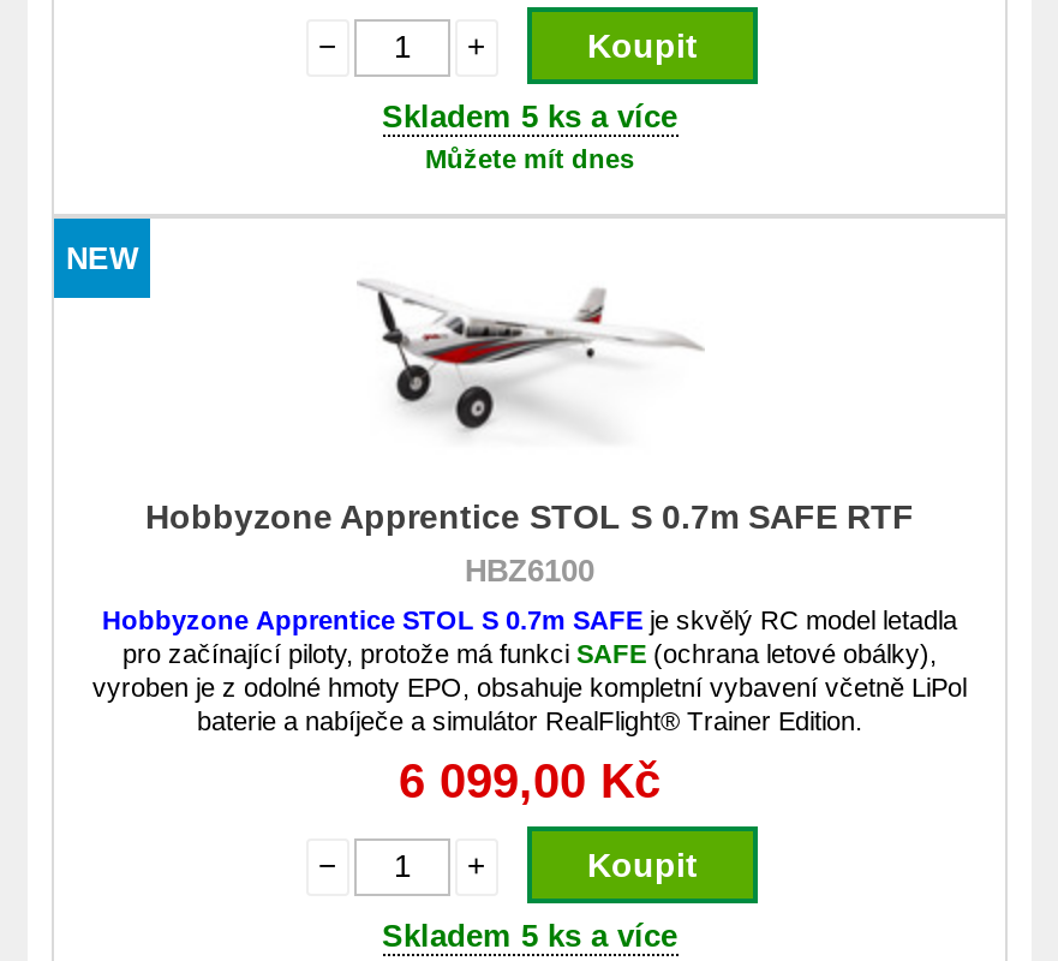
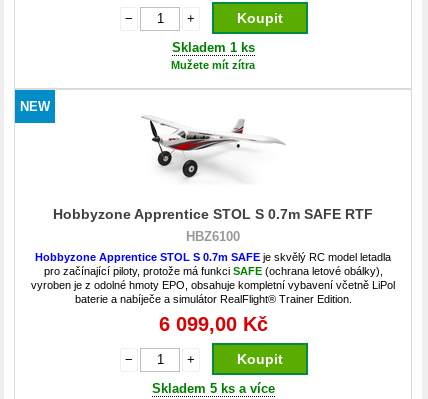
- Skladem 5 ks a více
- Můžete mít dnes
+ Skladem 1 ks
+ Mužete mít zítra
